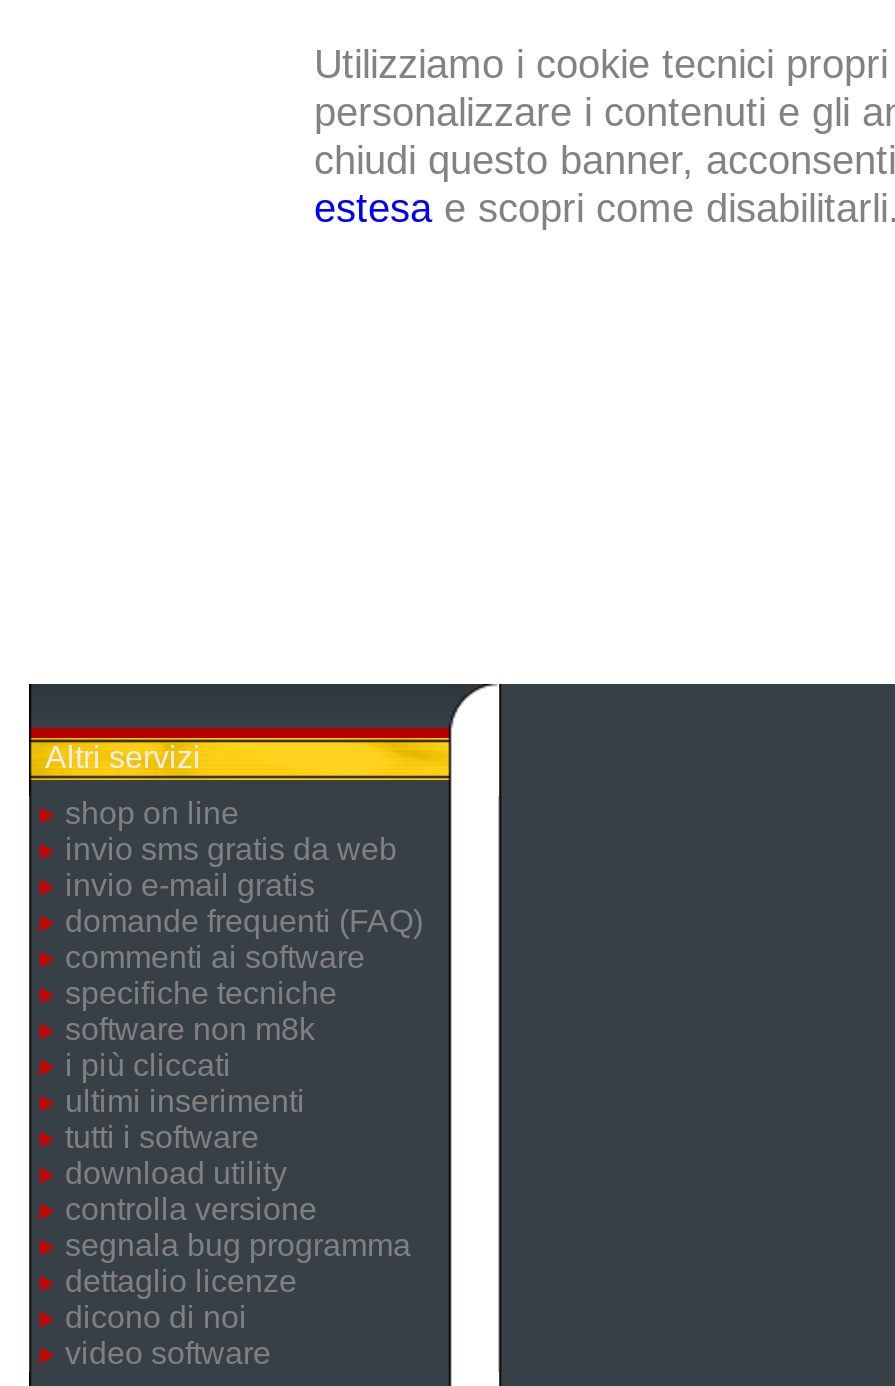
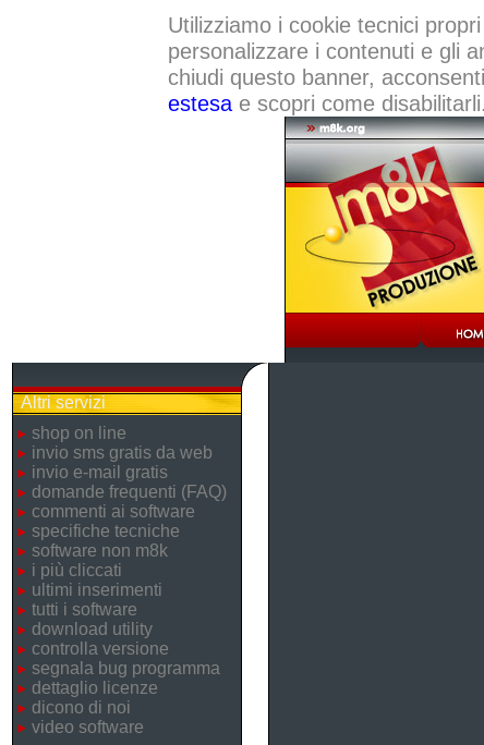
+ [image]
